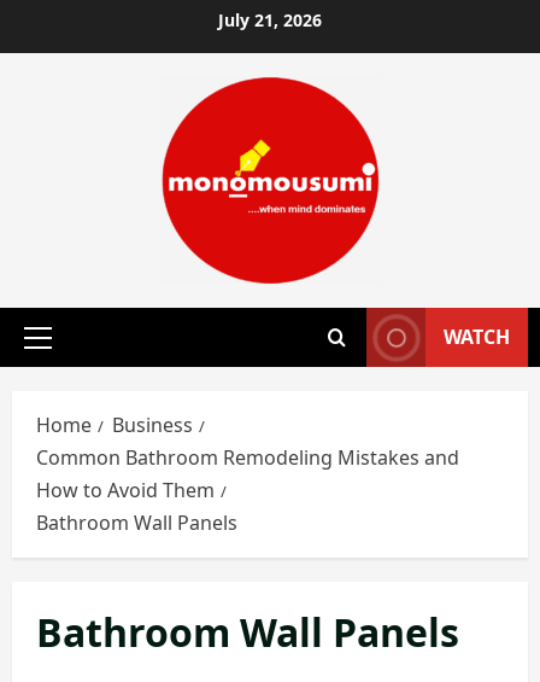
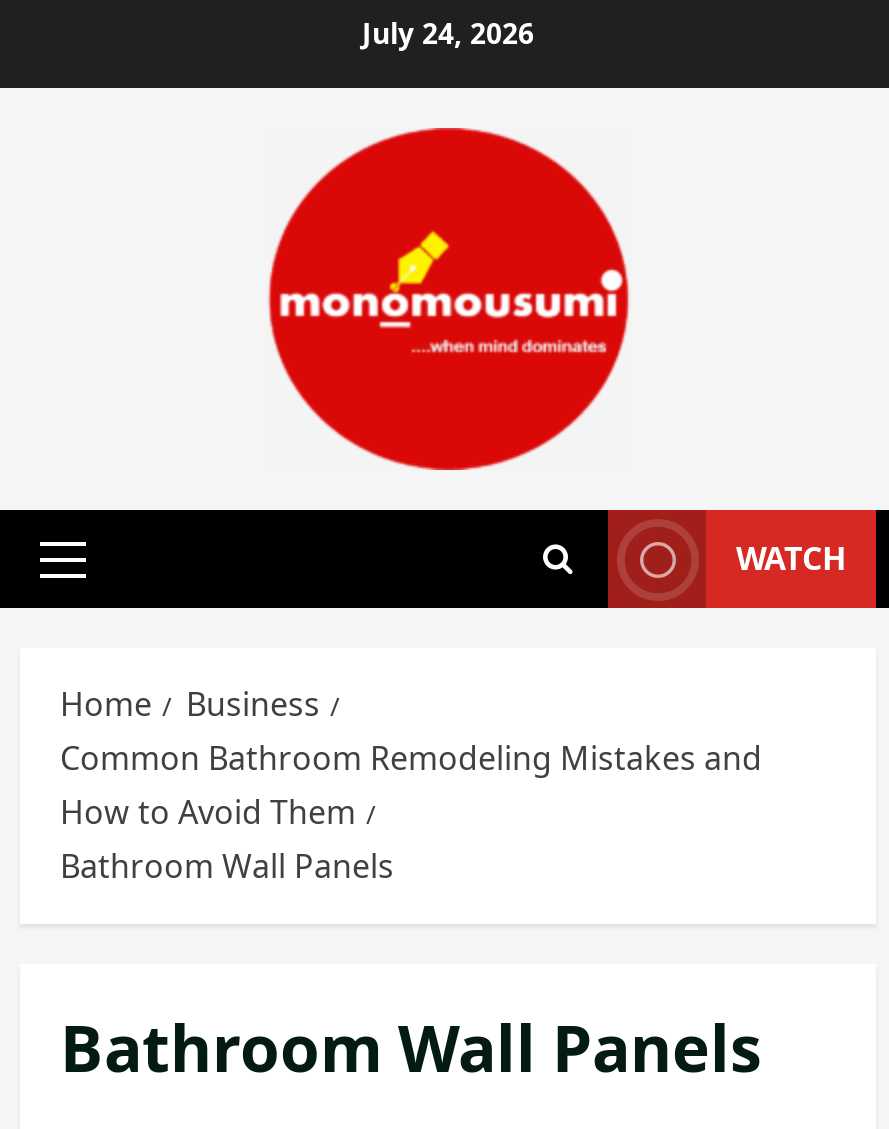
- July 21, 2026
+ July 24, 2026
